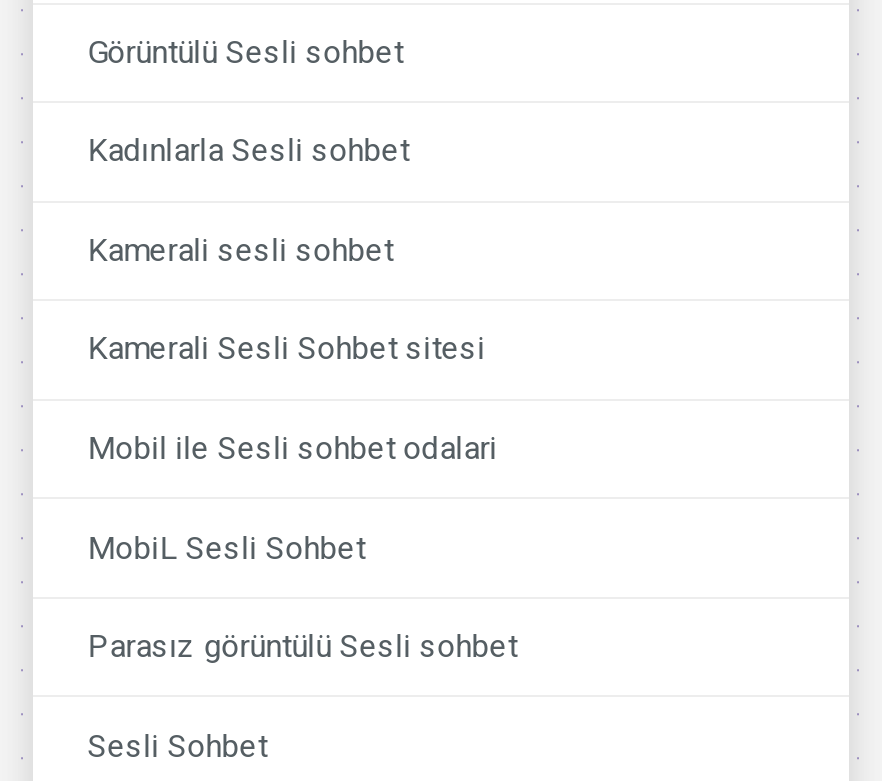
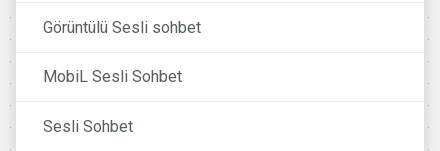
- Kadınlarla Sesli sohbet
- Kamerali sesli sohbet
- Kamerali Sesli Sohbet sitesi
- Mobil ile Sesli sohbet odalari

- Parasız görüntülü Sesli sohbet
